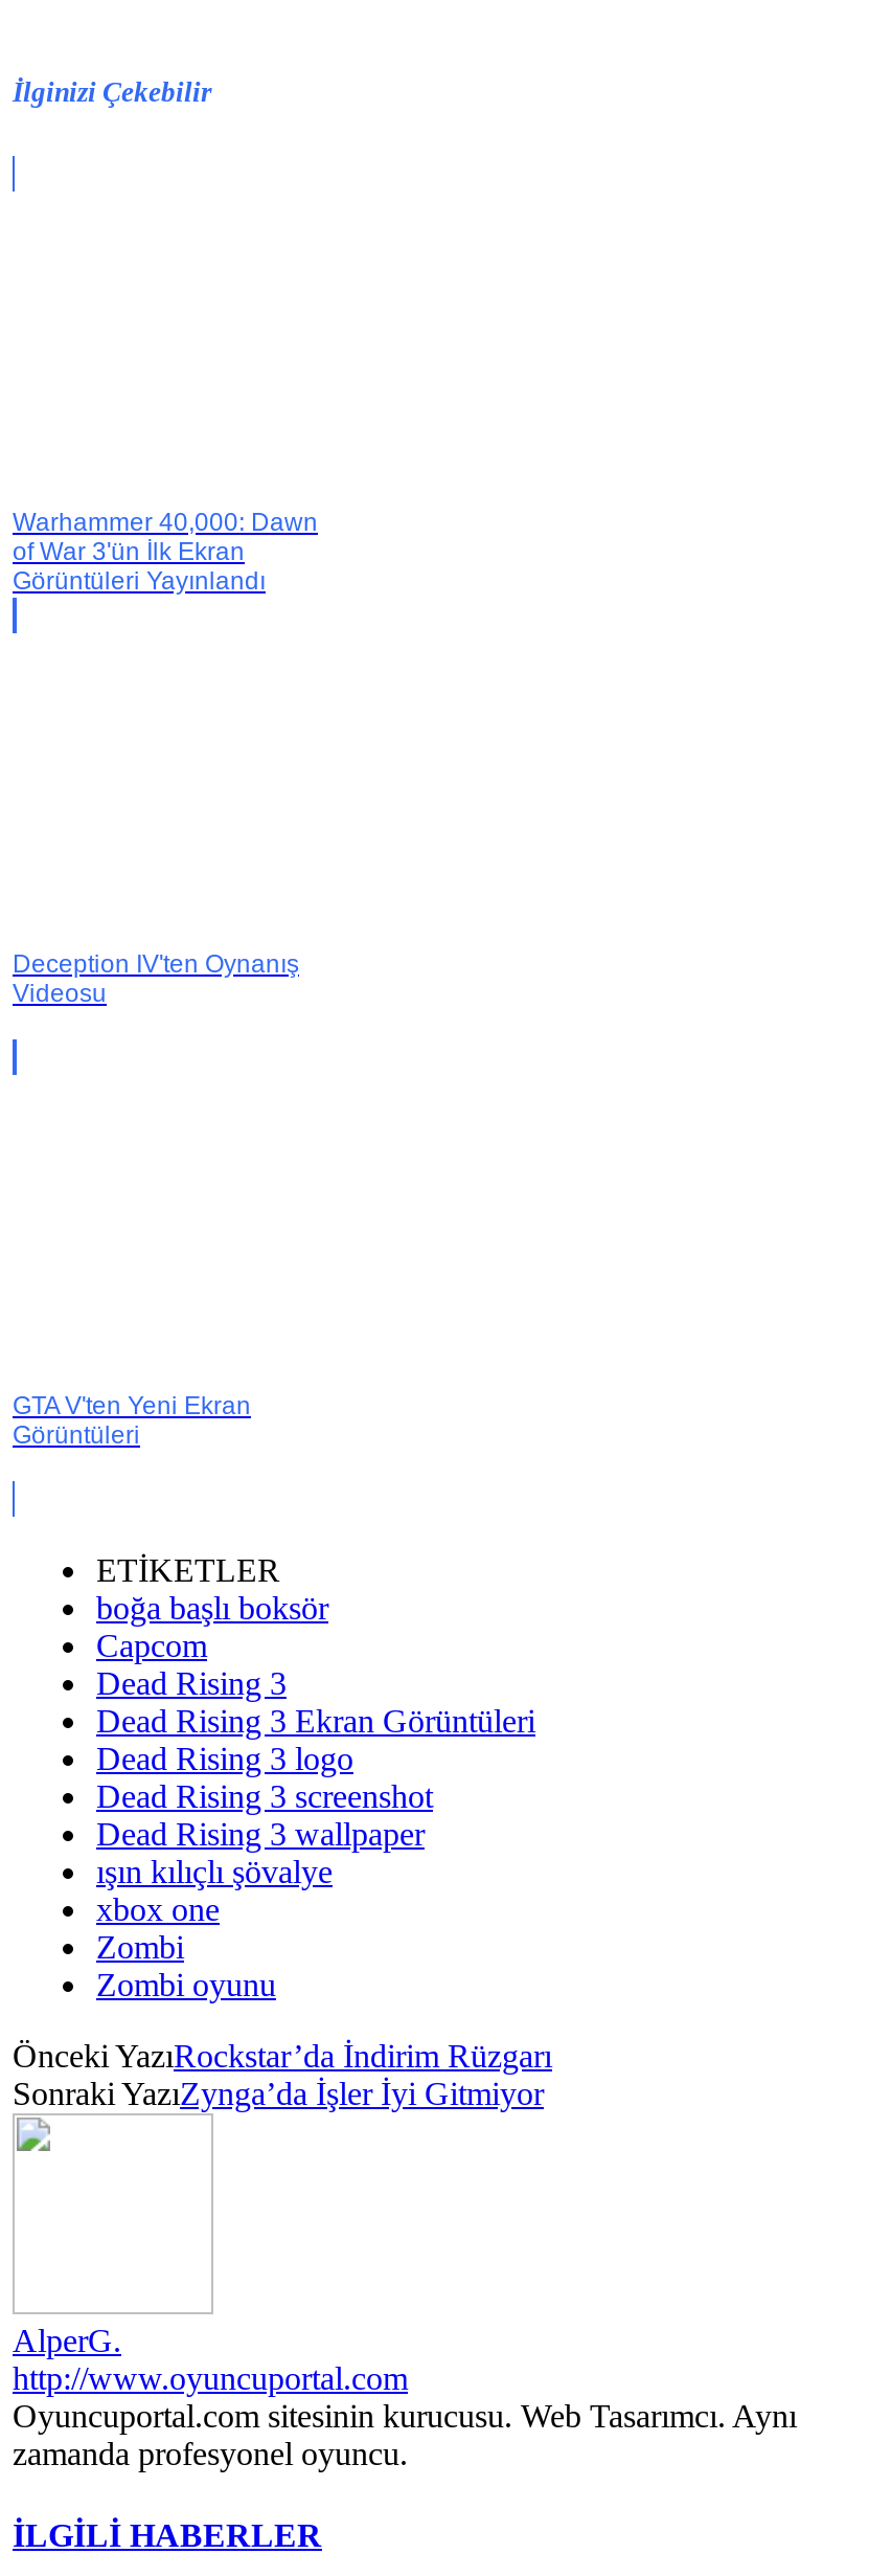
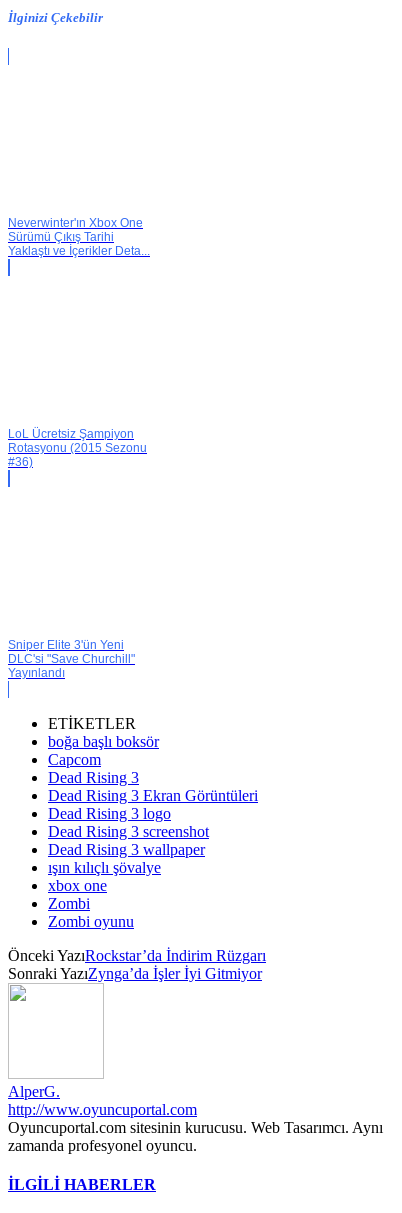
- Warhammer 40,000: Dawn
- of War 3'ün İlk Ekran
- Görüntüleri Yayınlandı
+ Neverwinter'ın Xbox One
+ Sürümü Çıkış Tarihi
+ Yaklaştı ve İçerikler Deta...

- Deception IV'ten Oynanış
- Videosu
+ LoL Ücretsiz Şampiyon
+ Rotasyonu (2015 Sezonu
+ #36)

- GTA V'ten Yeni Ekran
- Görüntüleri
+ Sniper Elite 3'ün Yeni
+ DLC'si "Save Churchill"
+ Yayınlandı
